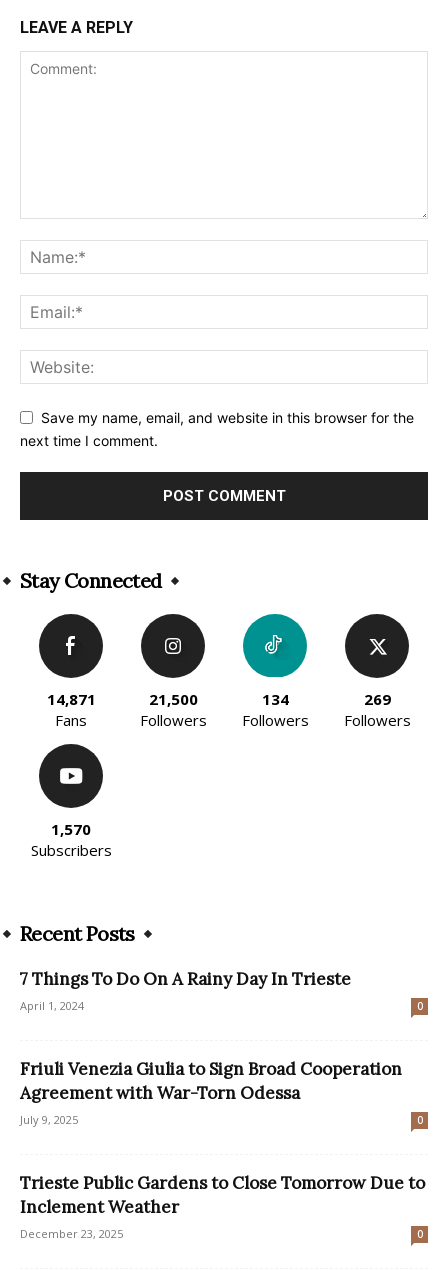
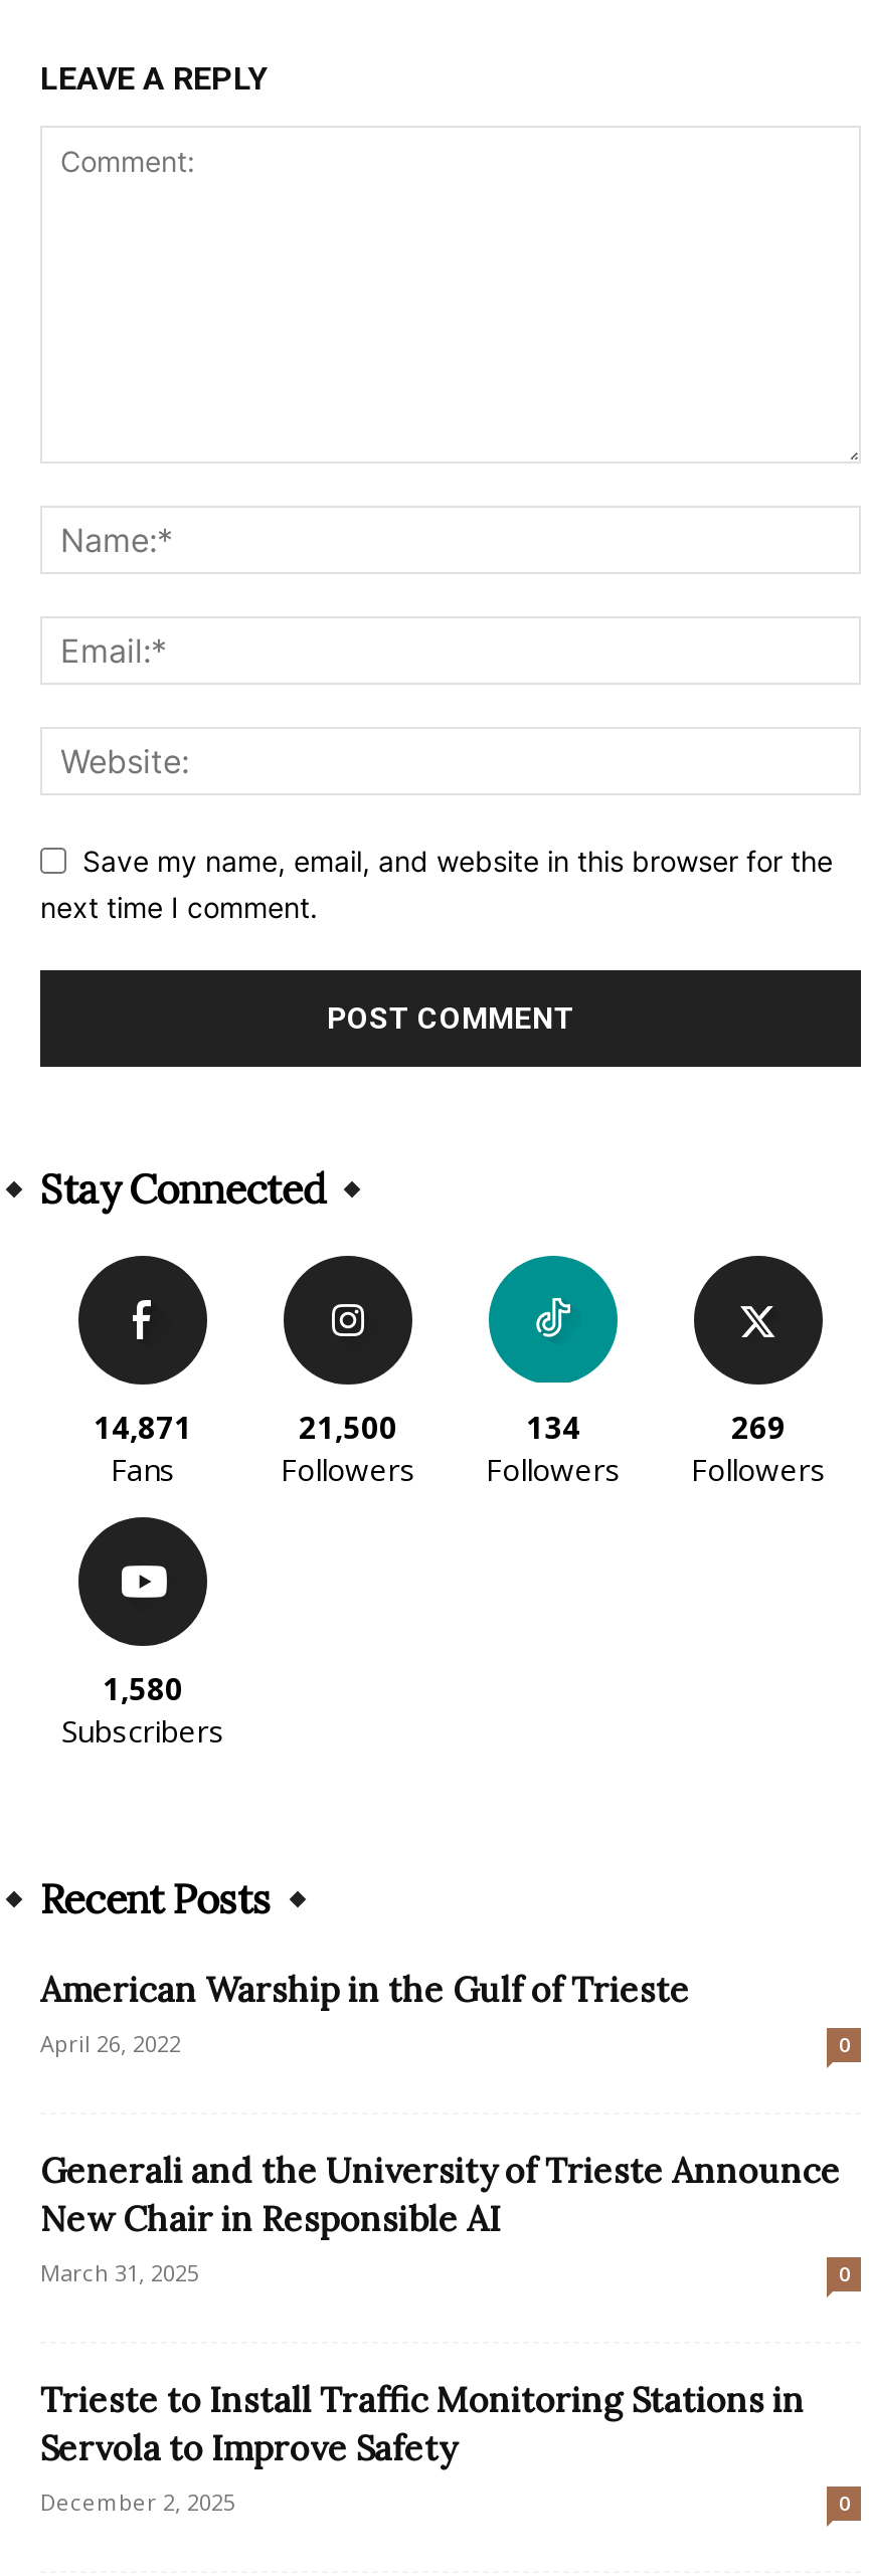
- 1,570
+ 1,580

- 7 Things To Do On A Rainy Day In Trieste
- April 1, 2024
+ American Warship in the Gulf of Trieste
+ April 26, 2022

- Friuli Venezia Giulia to Sign Broad Cooperation
- Agreement with War-Torn Odessa
- July 9, 2025
+ Generali and the University of Trieste Announce
+ New Chair in Responsible AI
+ March 31, 2025

- Trieste Public Gardens to Close Tomorrow Due to
- Inclement Weather
- December 23, 2025
+ Trieste to Install Traffic Monitoring Stations in
+ Servola to Improve Safety
+ December 2, 2025
